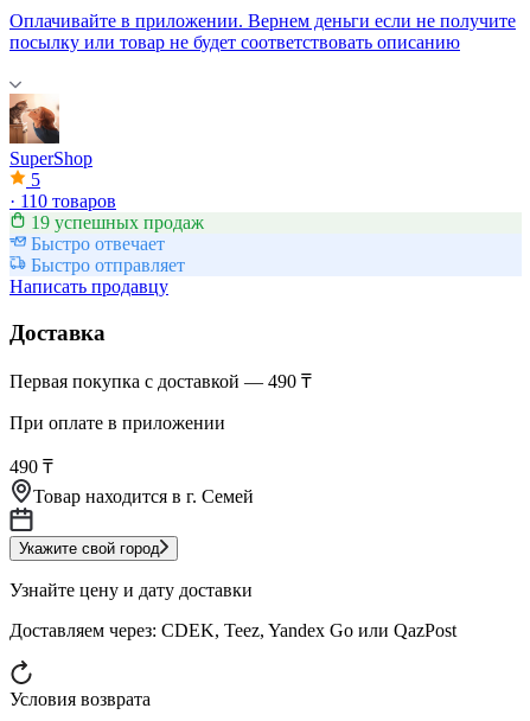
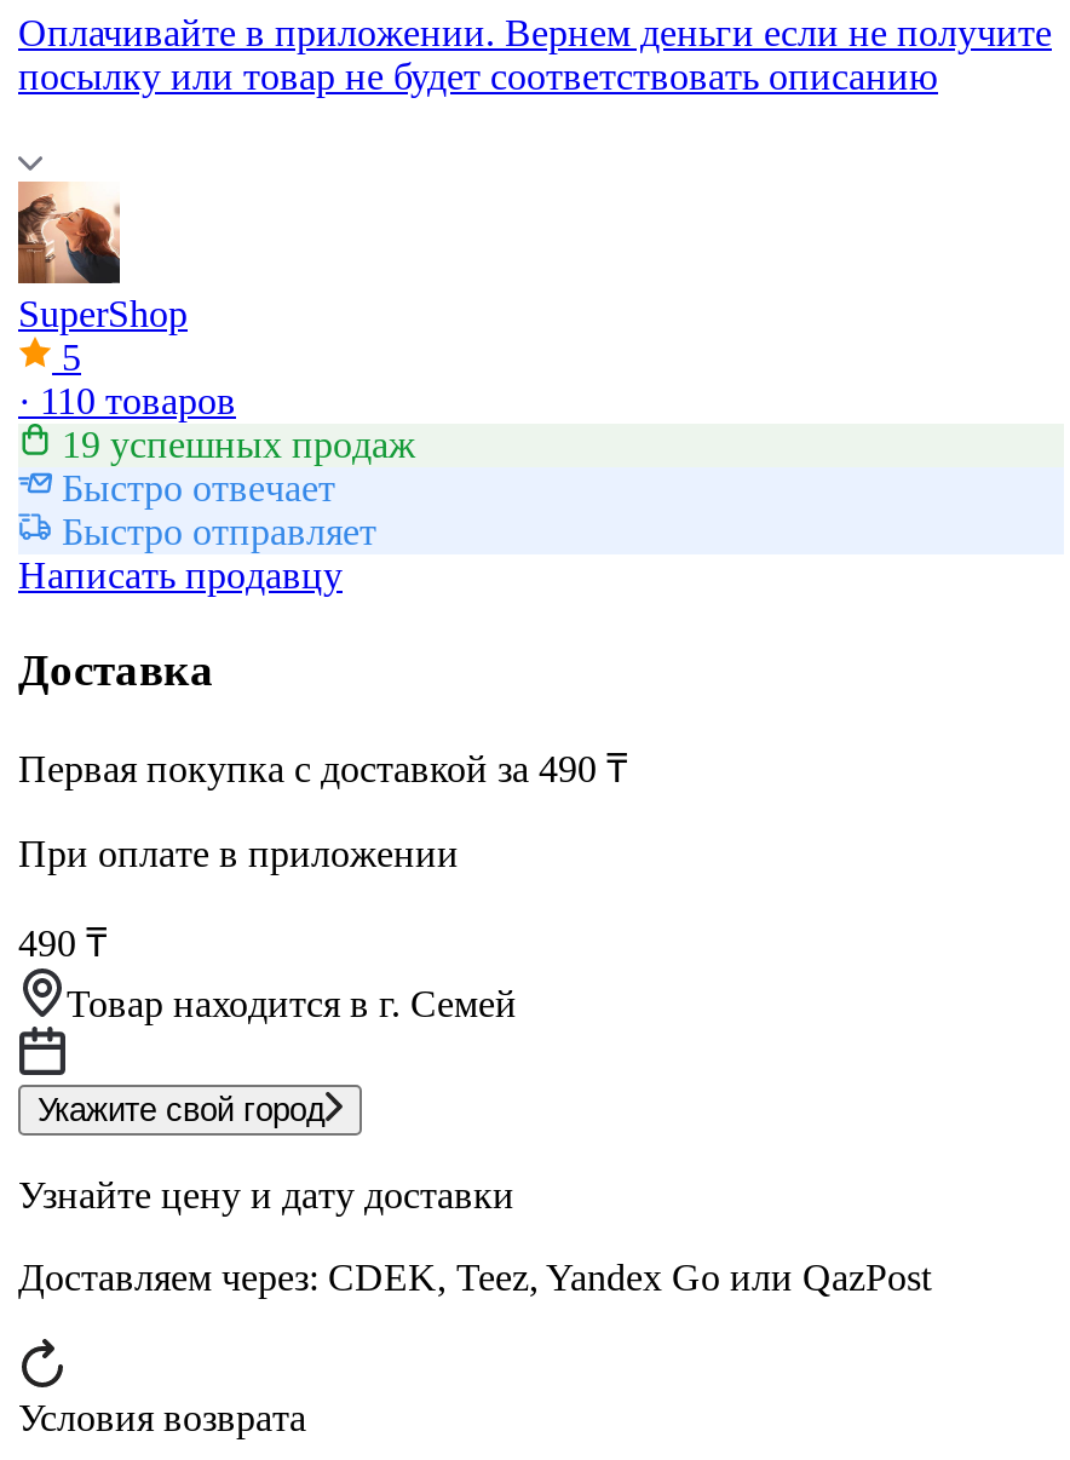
- Первая покупка с доставкой — 490 ₸
+ Первая покупка с доставкой за 490 ₸
